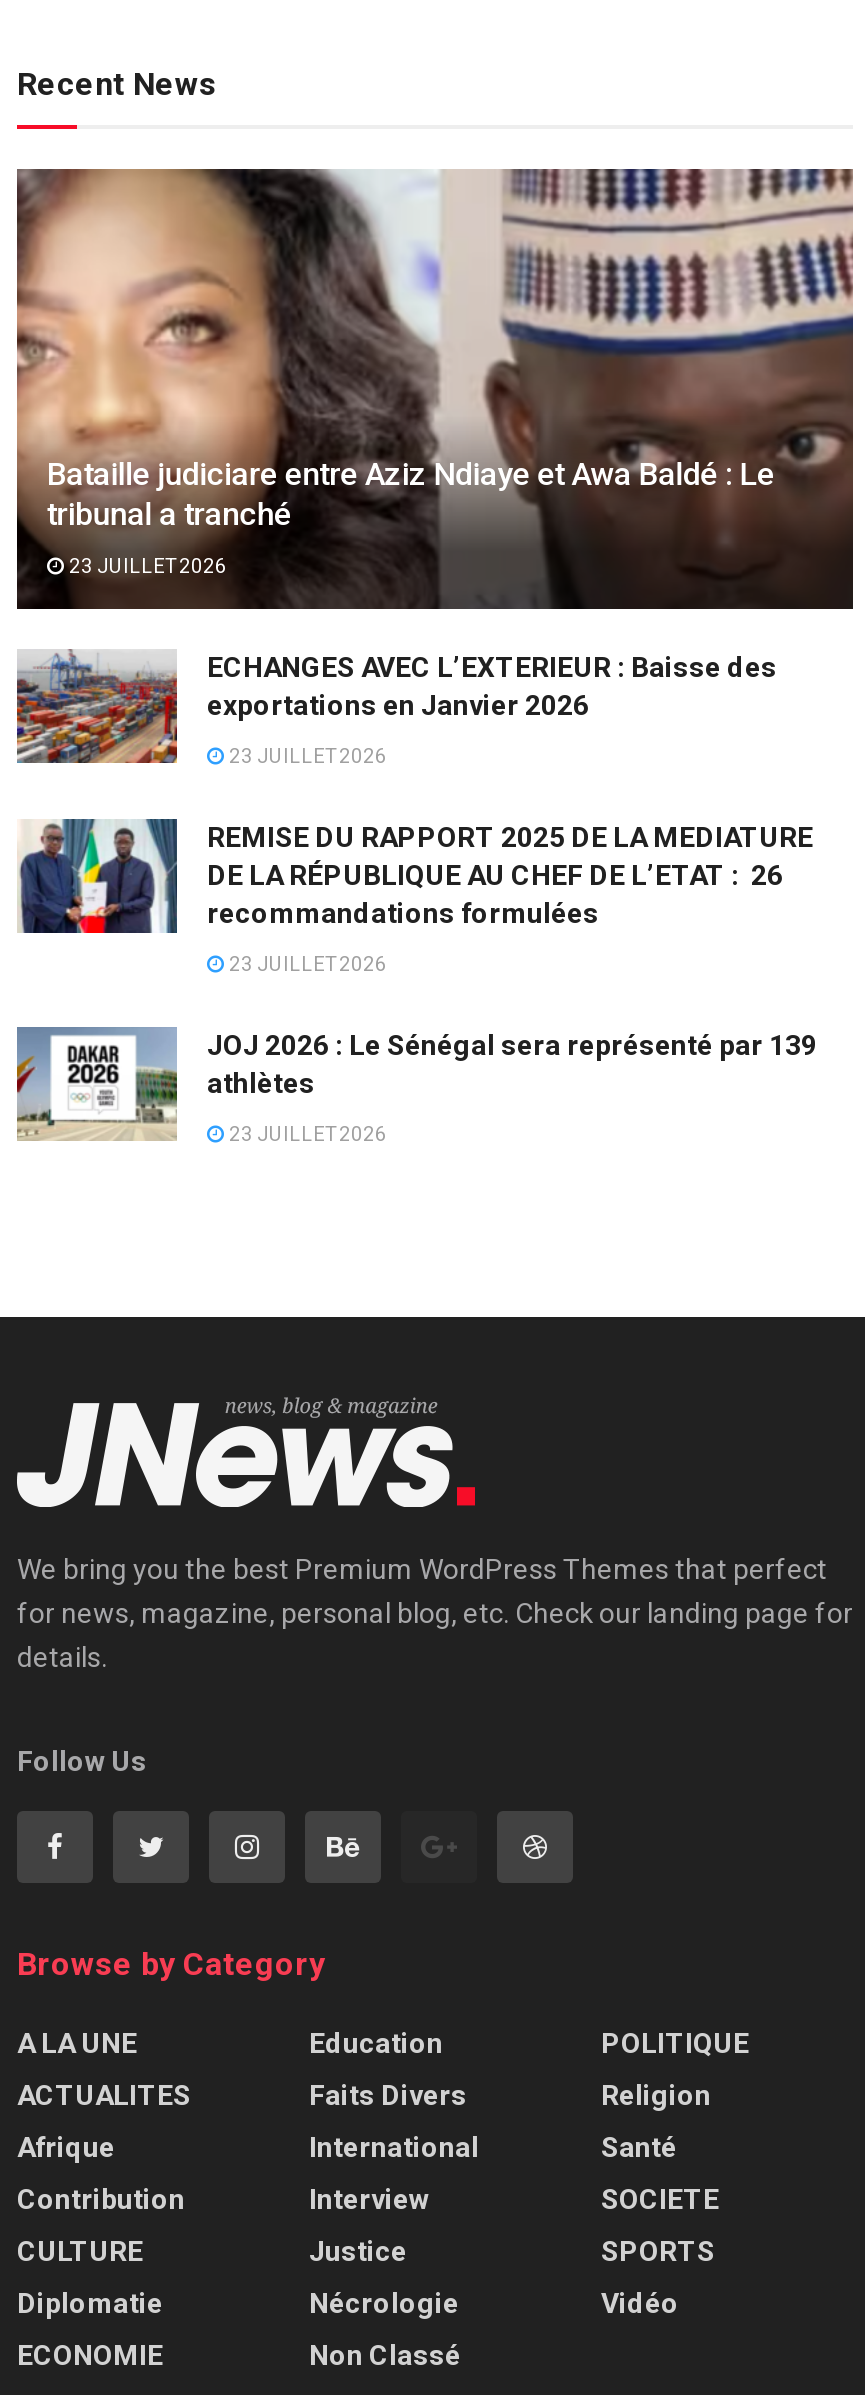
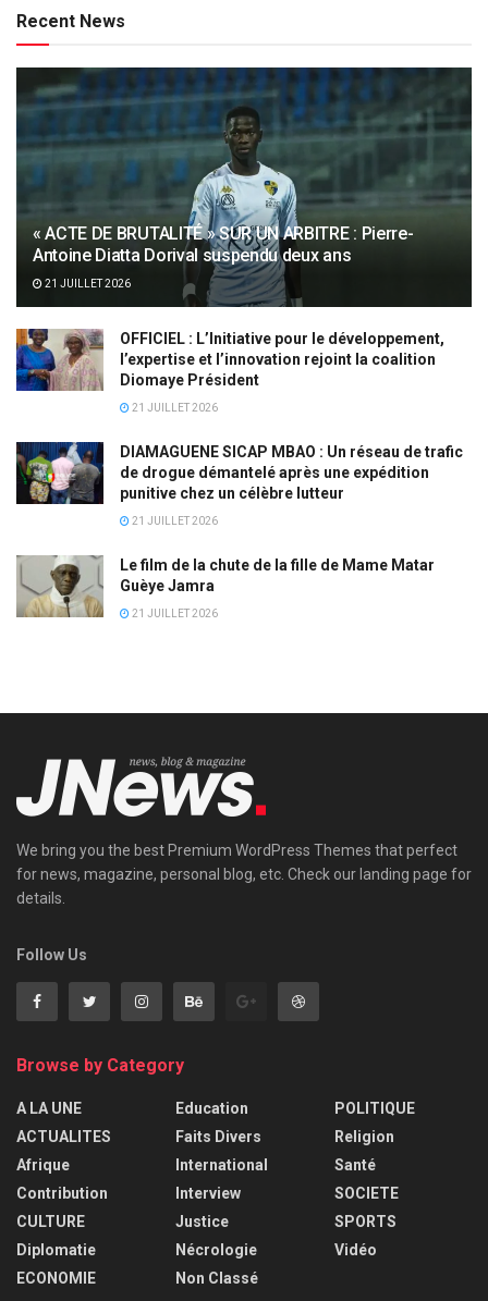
- [image]
- Bataille judiciare entre Aziz Ndiaye et Awa Baldé : Le
- tribunal a tranché
+ [image]
+ « ACTE DE BRUTALITÉ » SUR UN ARBITRE : Pierre-
+ Antoine Diatta Dorival suspendu deux ans

- 23 JUILLET 2026
+ 21 JUILLET 2026

- [image]
- ECHANGES AVEC L’EXTERIEUR : Baisse des
- exportations en Janvier 2026
+ [image]
+ OFFICIEL : L’Initiative pour le développement,
+ l’expertise et l’innovation rejoint la coalition
+ Diomaye Président

- 23 JUILLET 2026
+ 21 JUILLET 2026

- [image]
- REMISE DU RAPPORT 2025 DE LA MEDIATURE
- DE LA RÉPUBLIQUE AU CHEF DE L’ETAT : 26
- recommandations formulées
+ [image]
+ DIAMAGUENE SICAP MBAO : Un réseau de trafic
+ de drogue démantelé après une expédition
+ punitive chez un célèbre lutteur

- 23 JUILLET 2026
+ 21 JUILLET 2026

- [image]
- JOJ 2026 : Le Sénégal sera représenté par 139
- athlètes
+ [image]
+ Le film de la chute de la fille de Mame Matar
+ Guèye Jamra

- 23 JUILLET 2026
+ 21 JUILLET 2026
